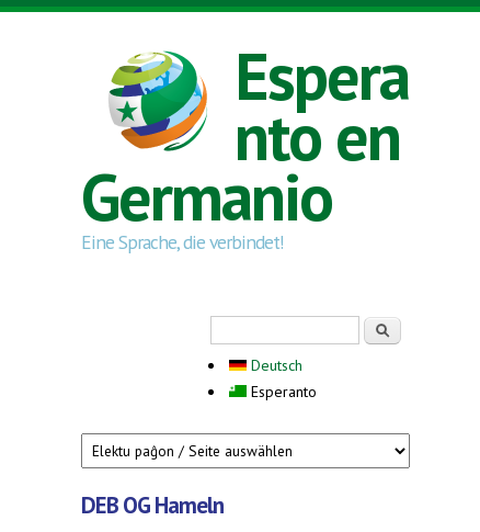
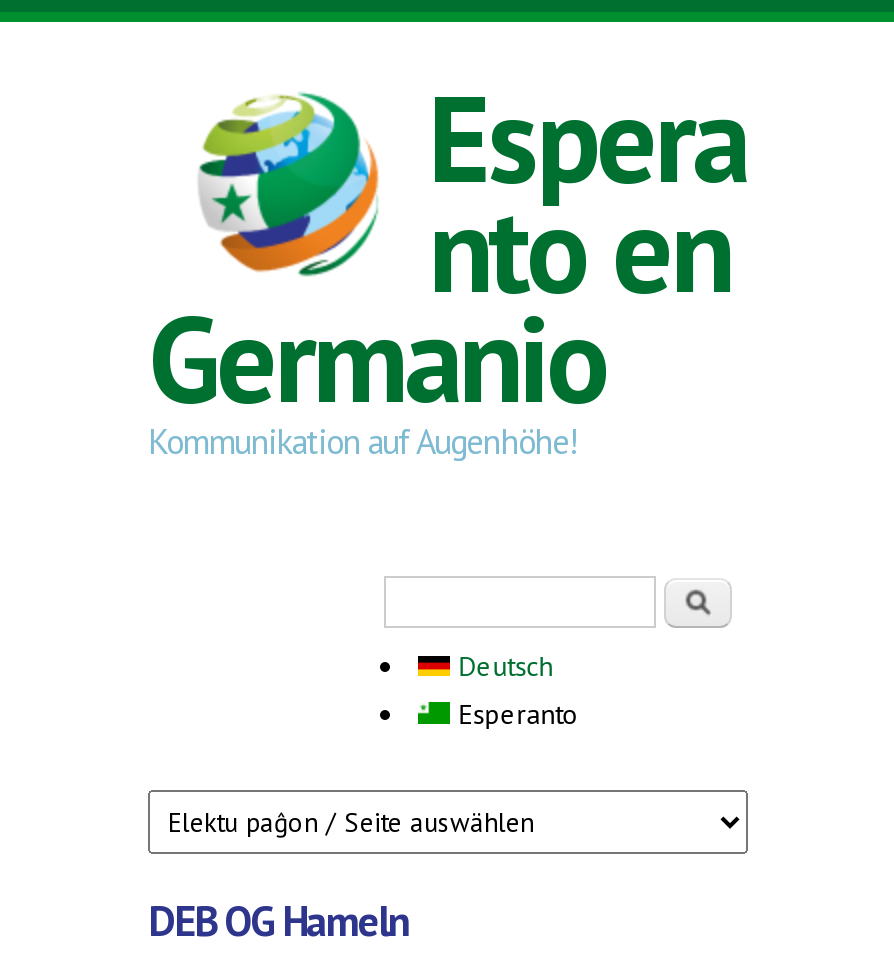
- Eine Sprache, die verbindet!
+ Kommunikation auf Augenhöhe!
